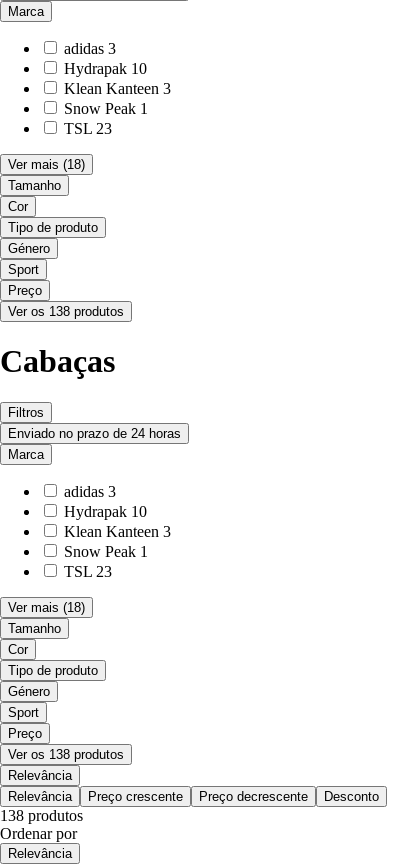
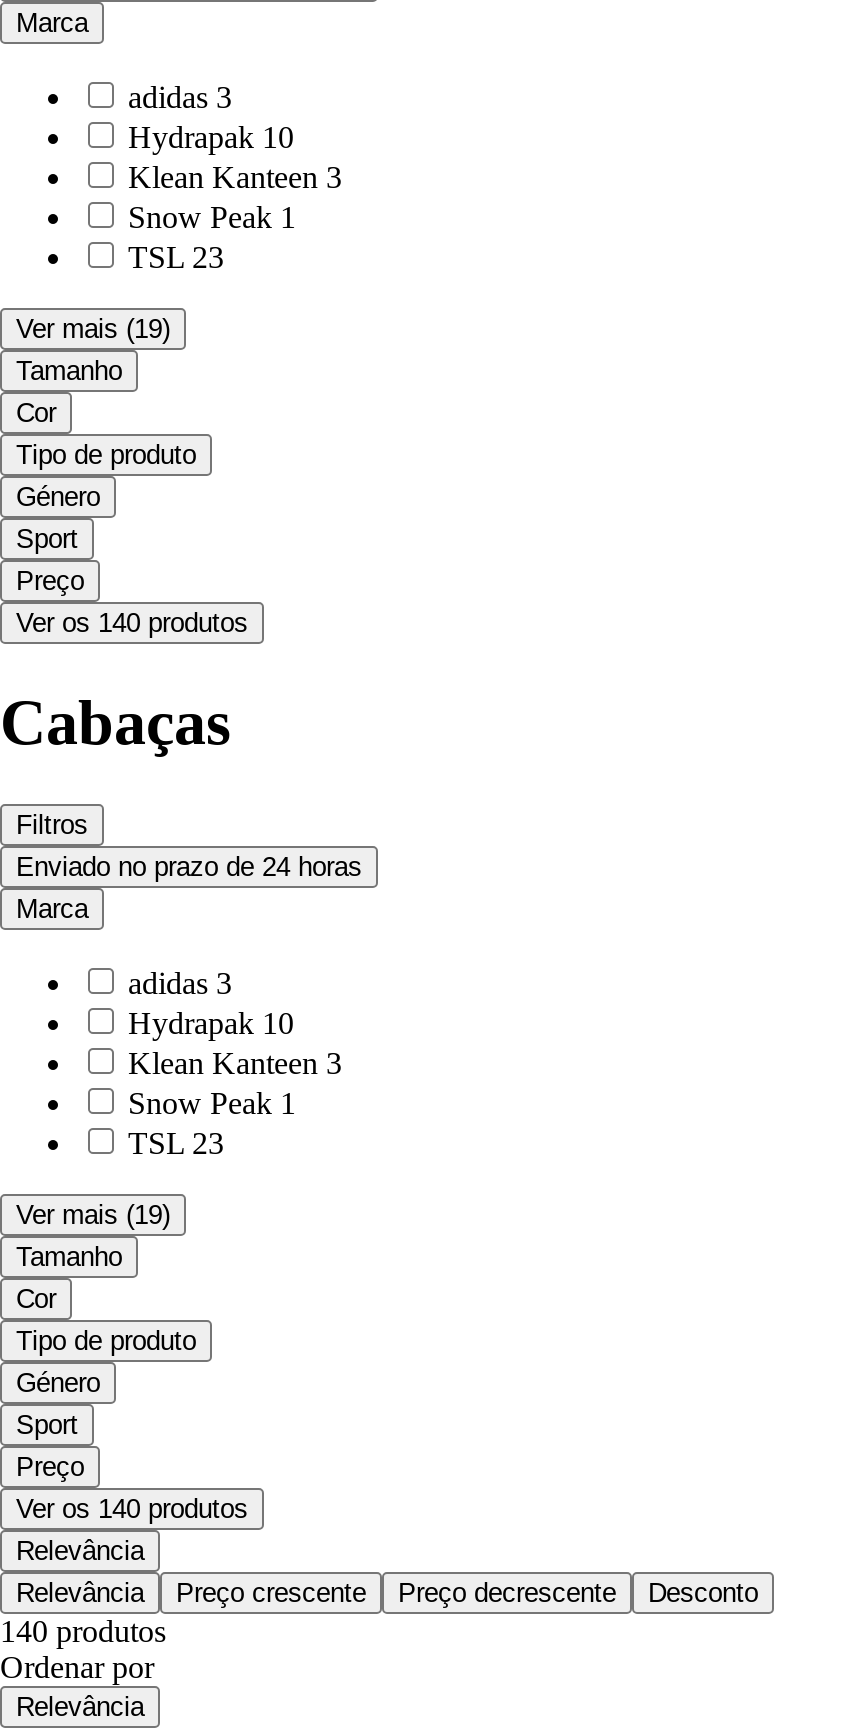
- Ver mais (18)
+ Ver mais (19)

- Ver os 138 produtos
+ Ver os 140 produtos

- Ver mais (18)
+ Ver mais (19)

- Ver os 138 produtos
+ Ver os 140 produtos

- 138 produtos
+ 140 produtos
